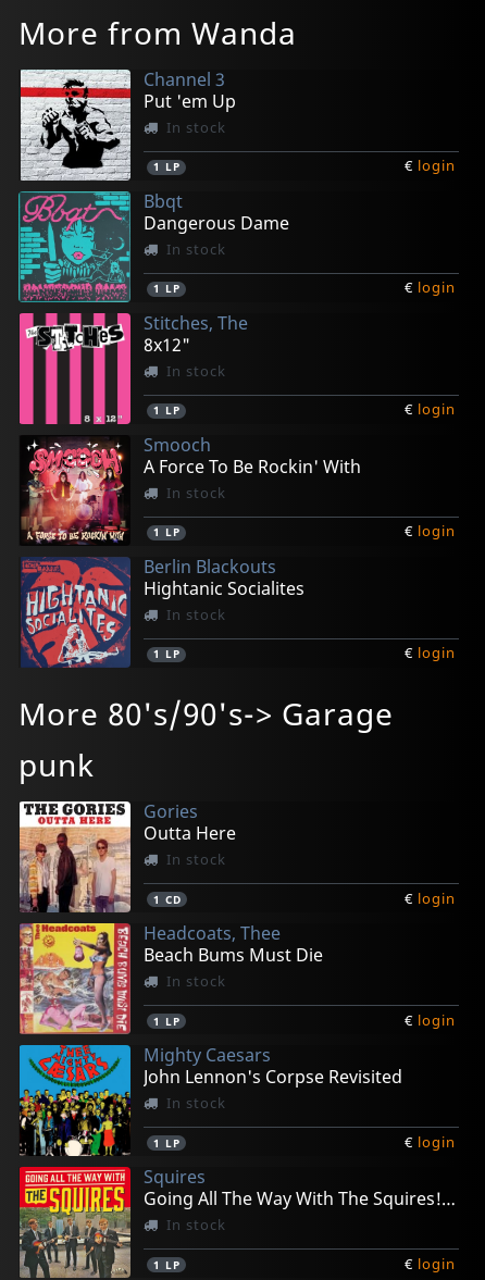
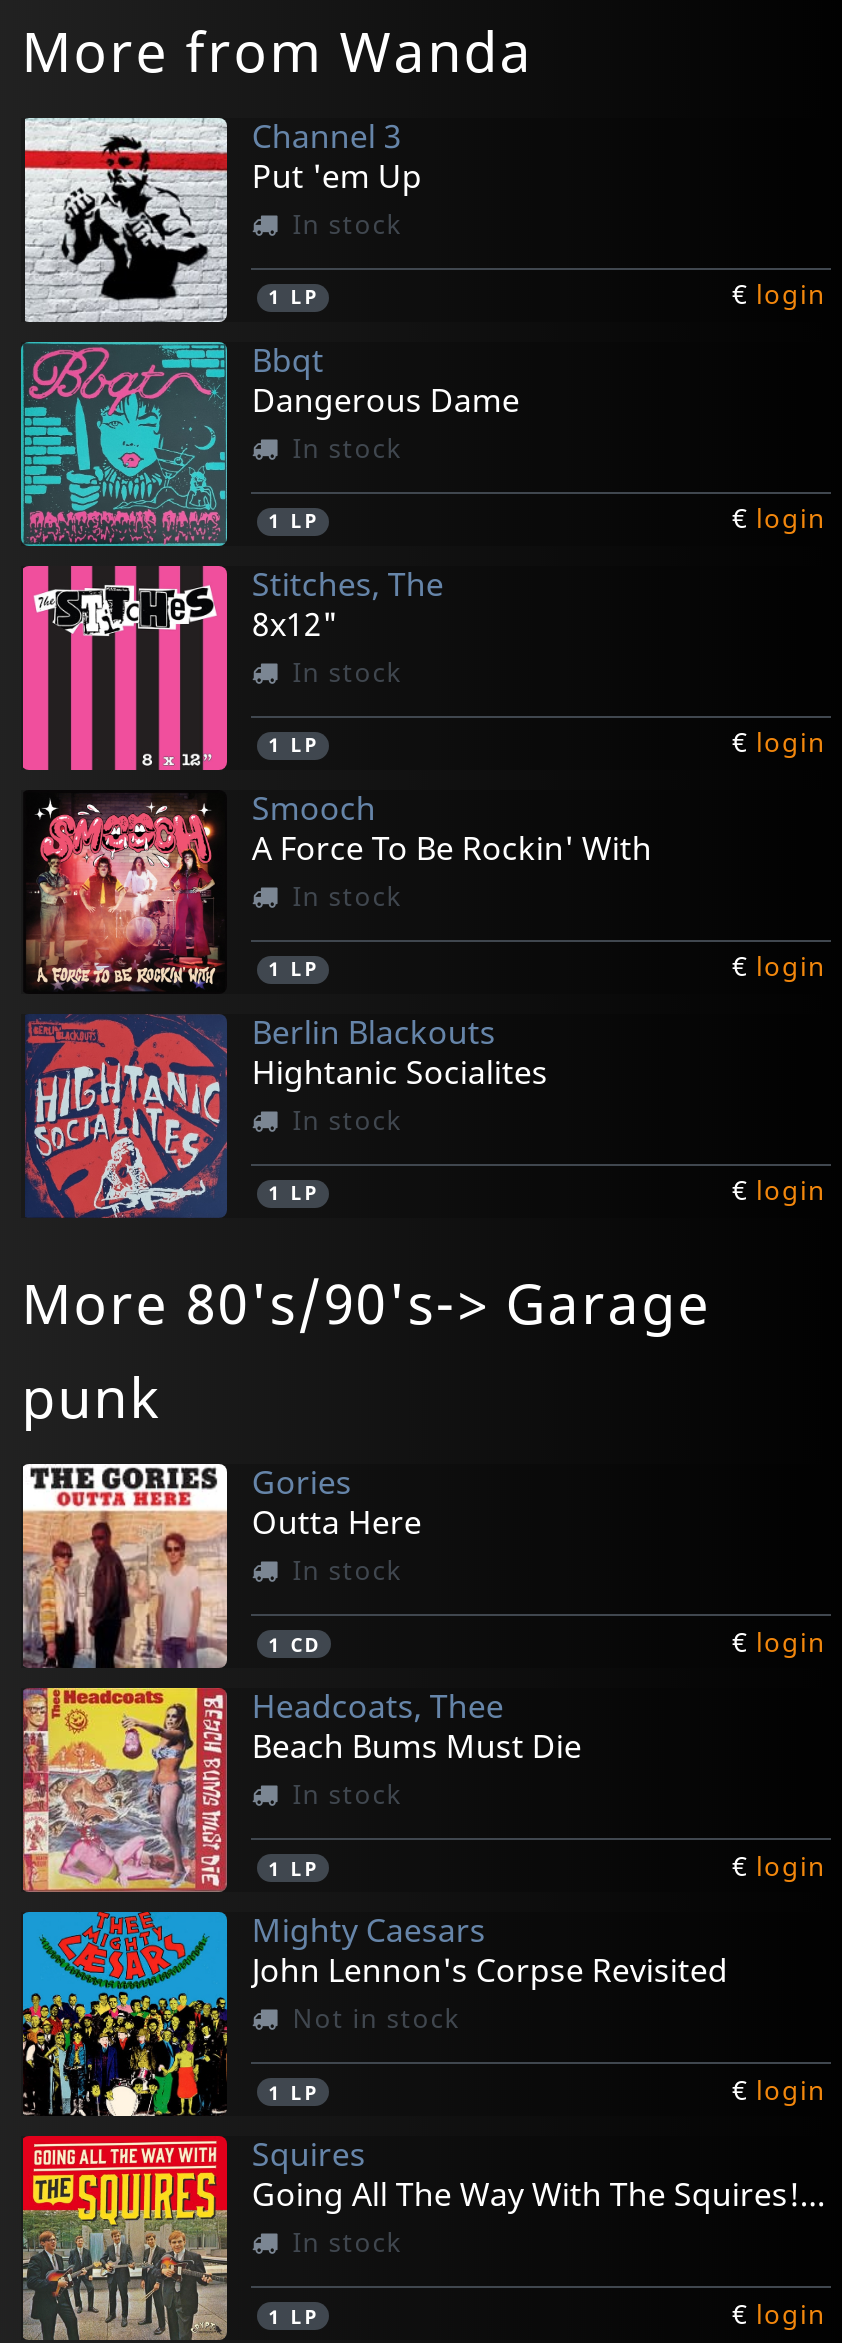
- In stock
+ Not in stock
